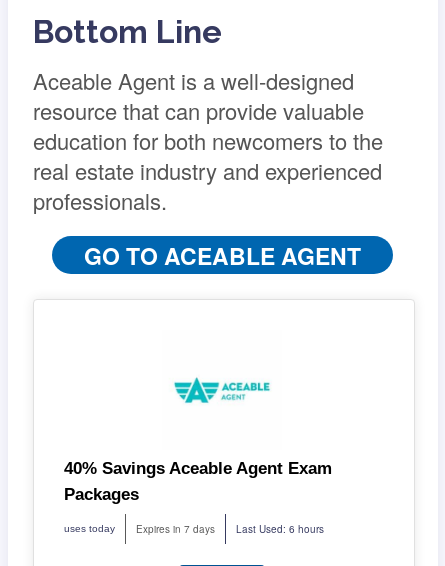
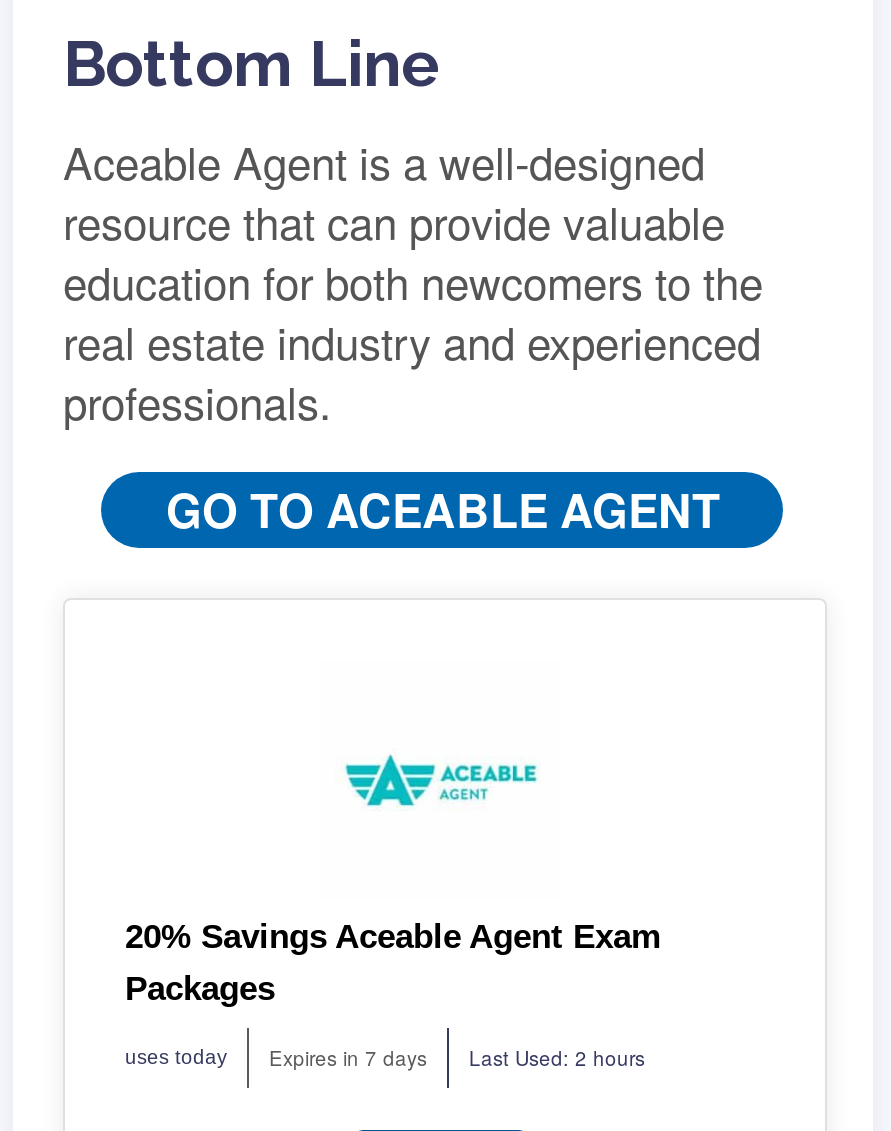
- 40% Savings Aceable Agent Exam
+ 20% Savings Aceable Agent Exam

- Last Used: 6 hours
+ Last Used: 2 hours
